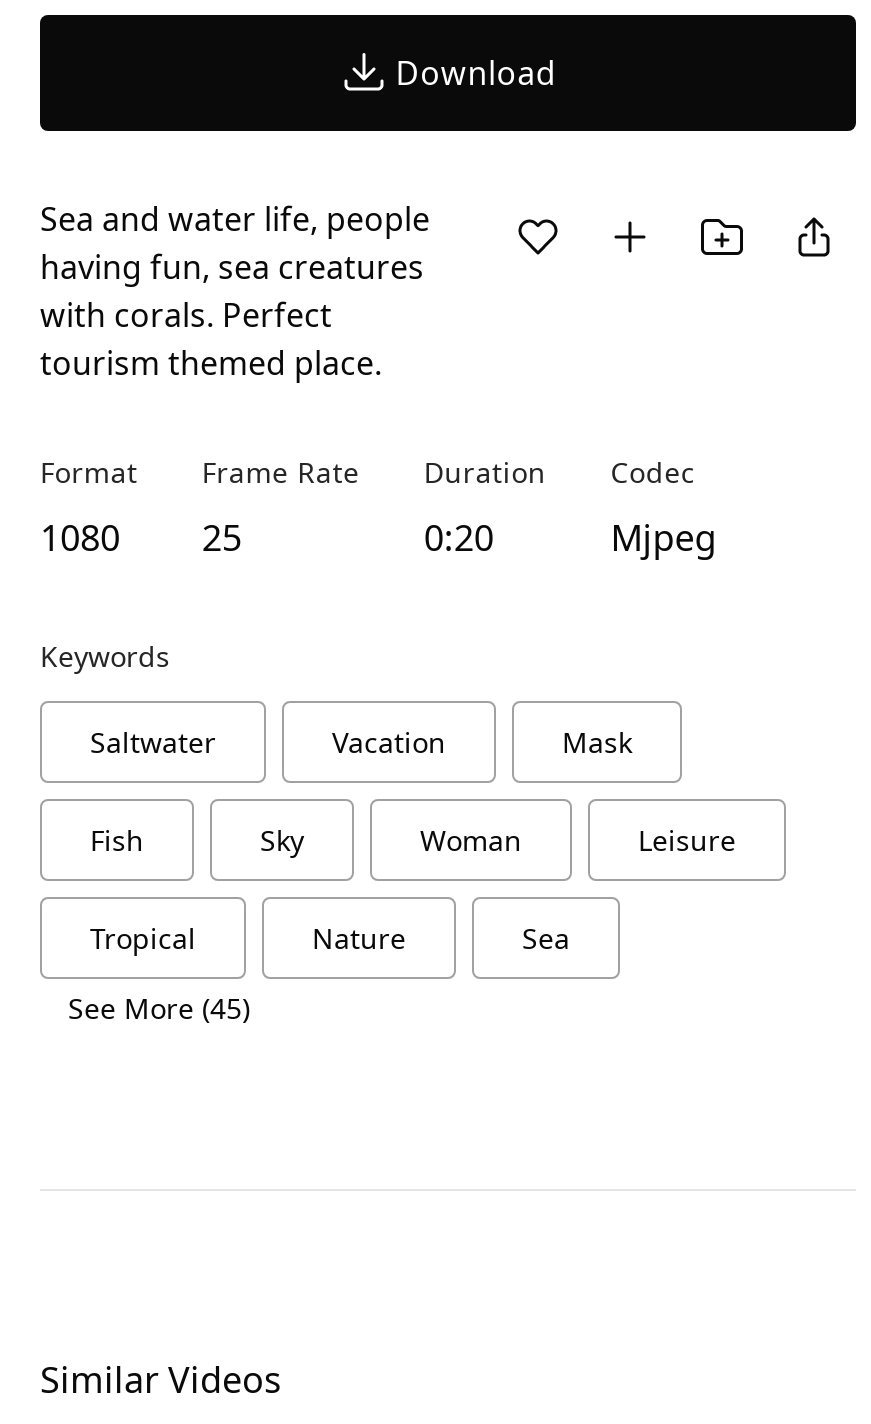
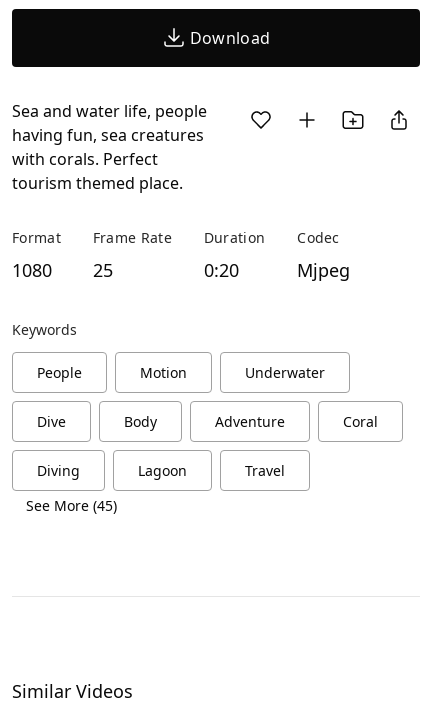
- Saltwater
- Vacation
- Mask
+ People
+ Motion
+ Underwater

- Fish
- Sky
- Woman
- Leisure
+ Dive
+ Body
+ Adventure
+ Coral

- Tropical
- Nature
- Sea
+ Diving
+ Lagoon
+ Travel
